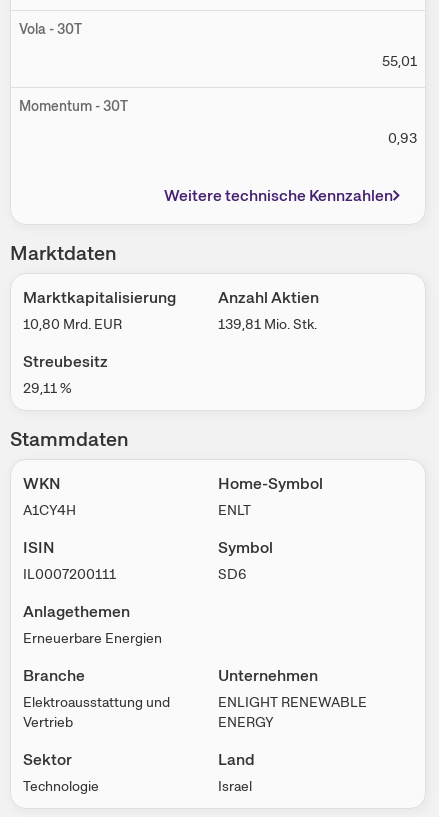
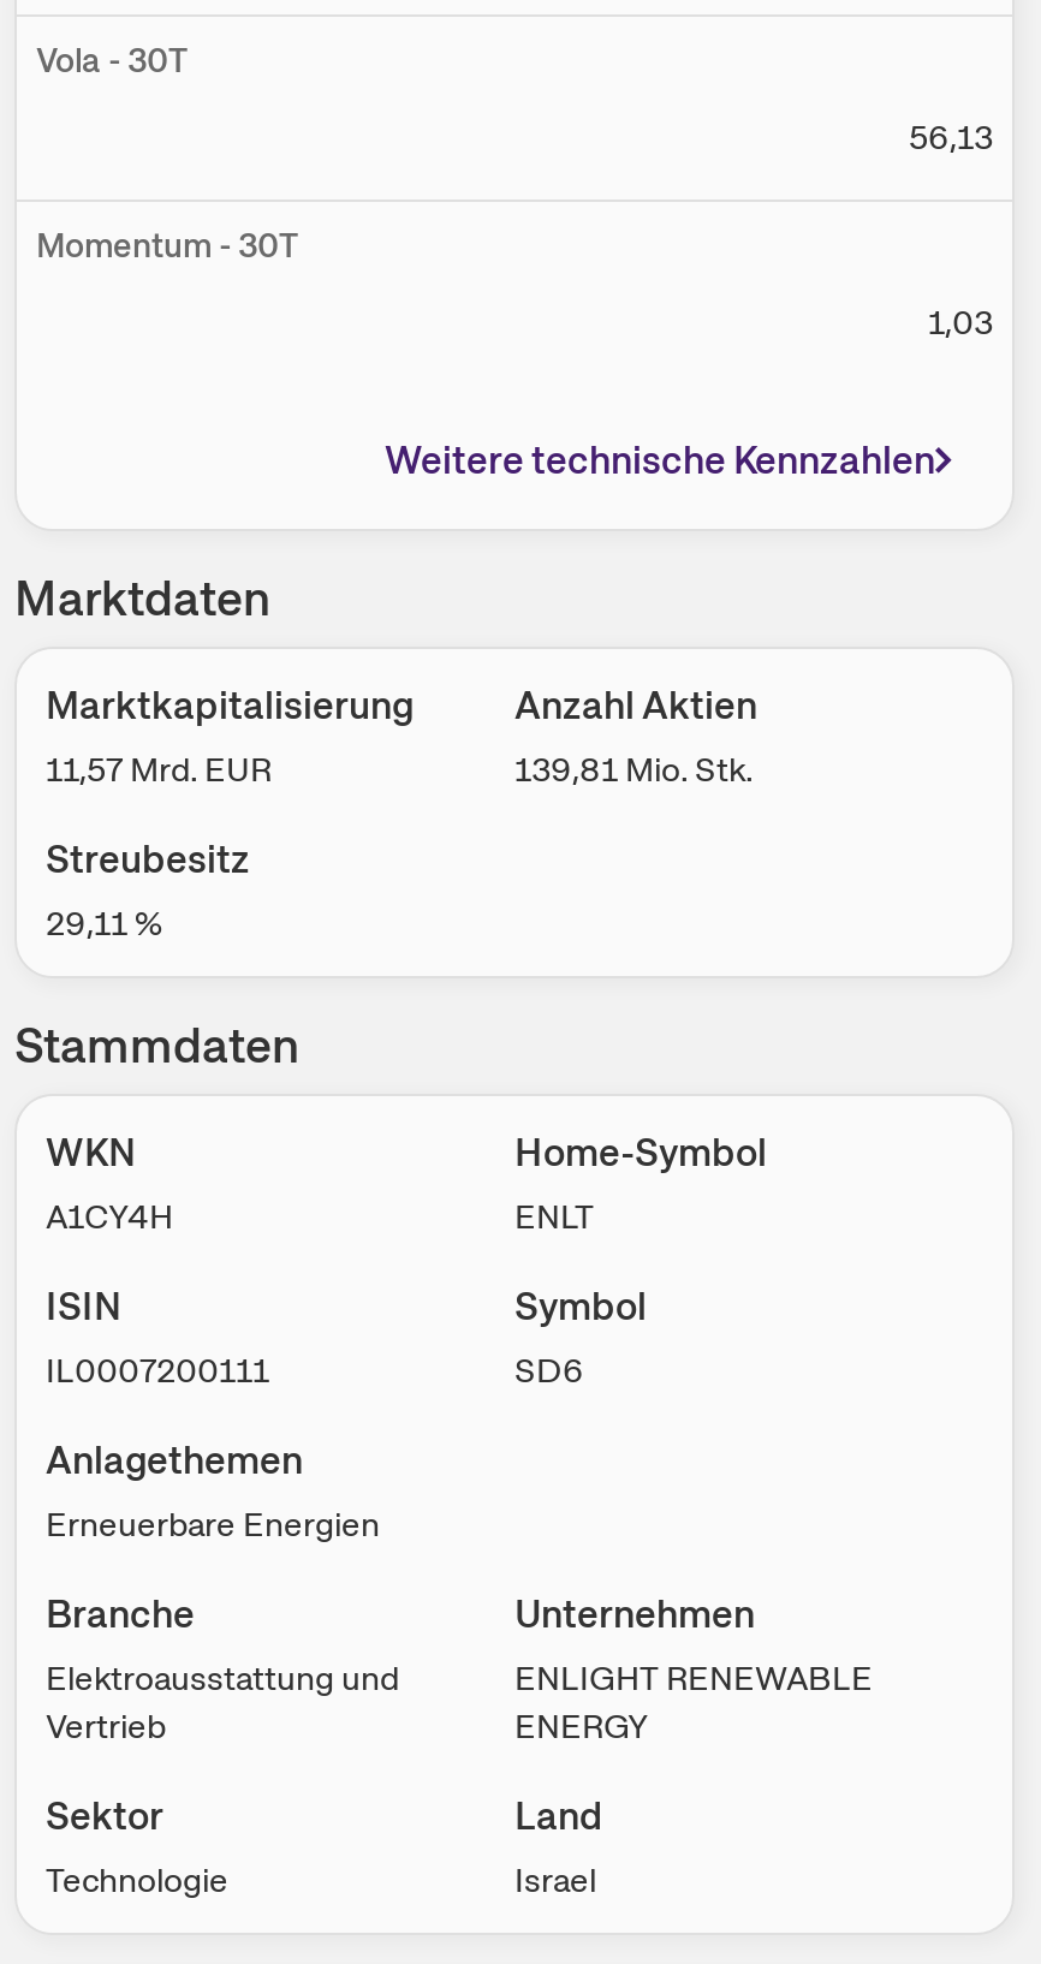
- 55,01
+ 56,13

- 0,93
+ 1,03

- 10,80 Mrd. EUR
+ 11,57 Mrd. EUR
